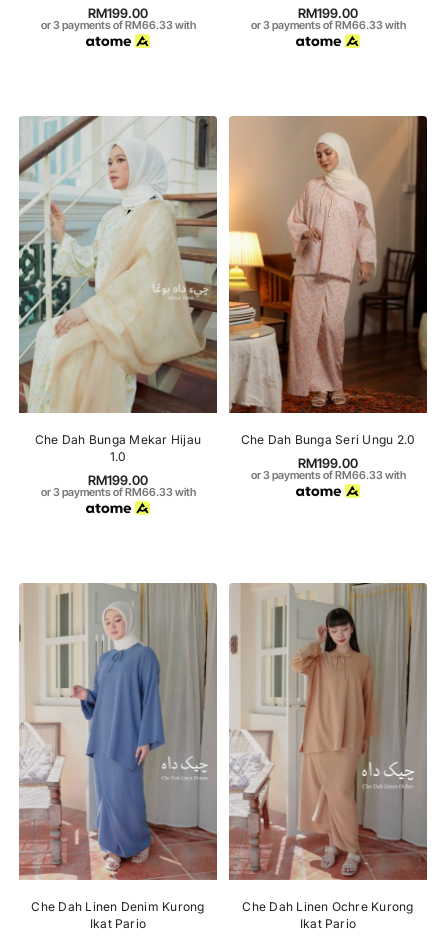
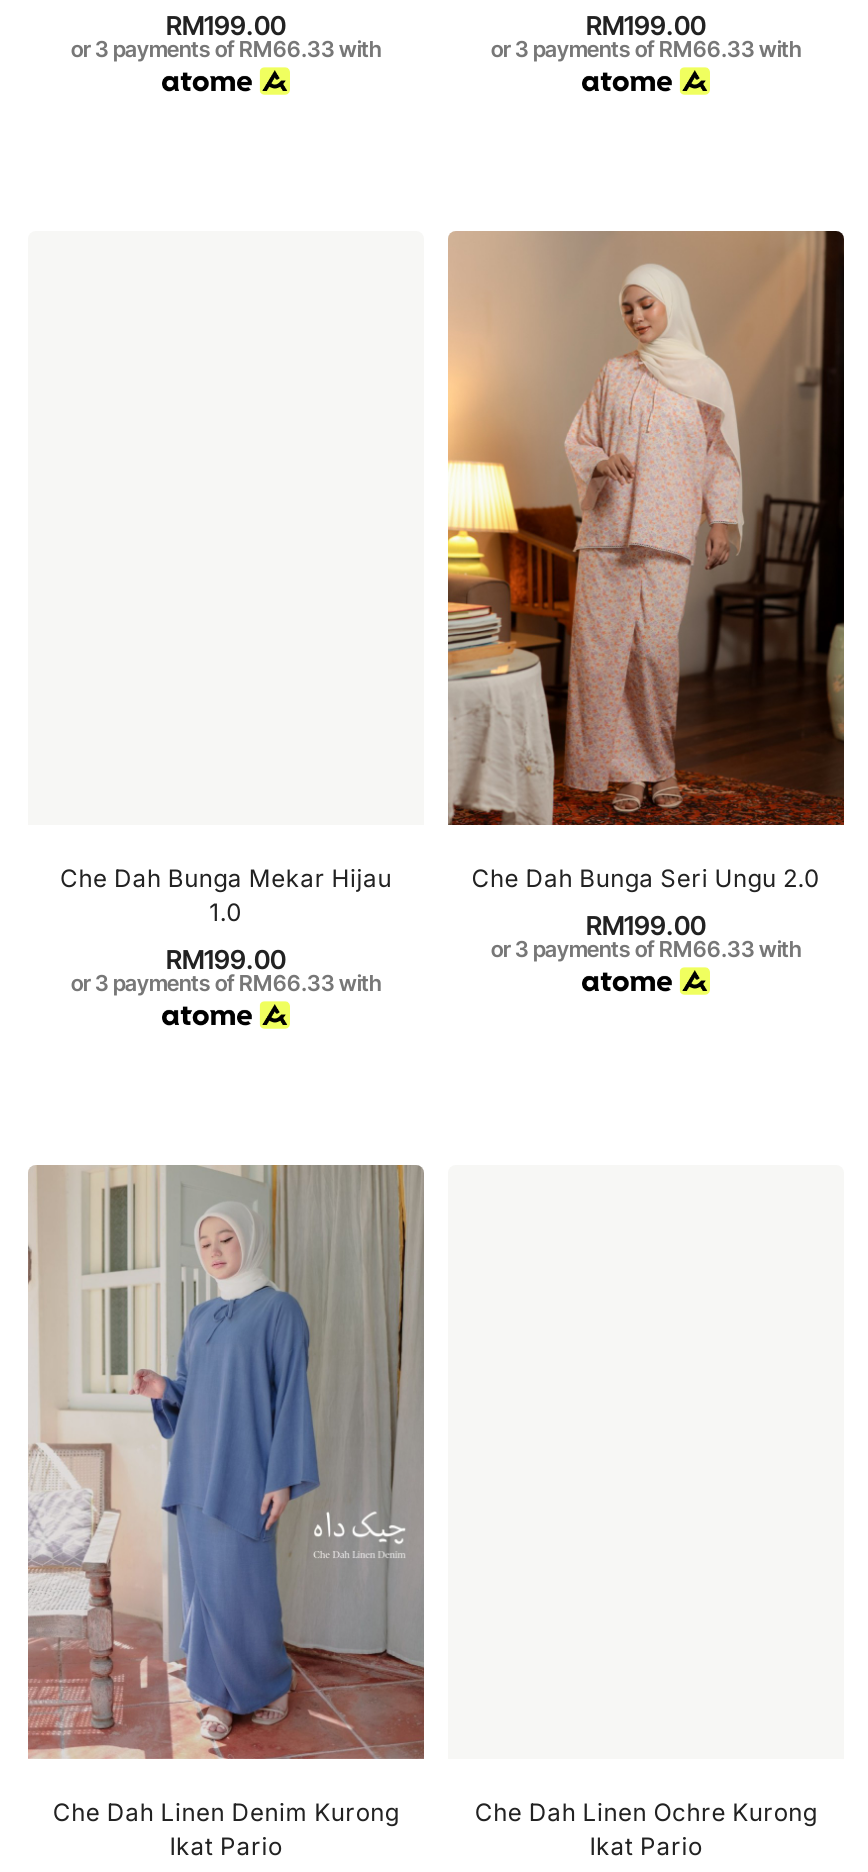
- [image]

- [image]
